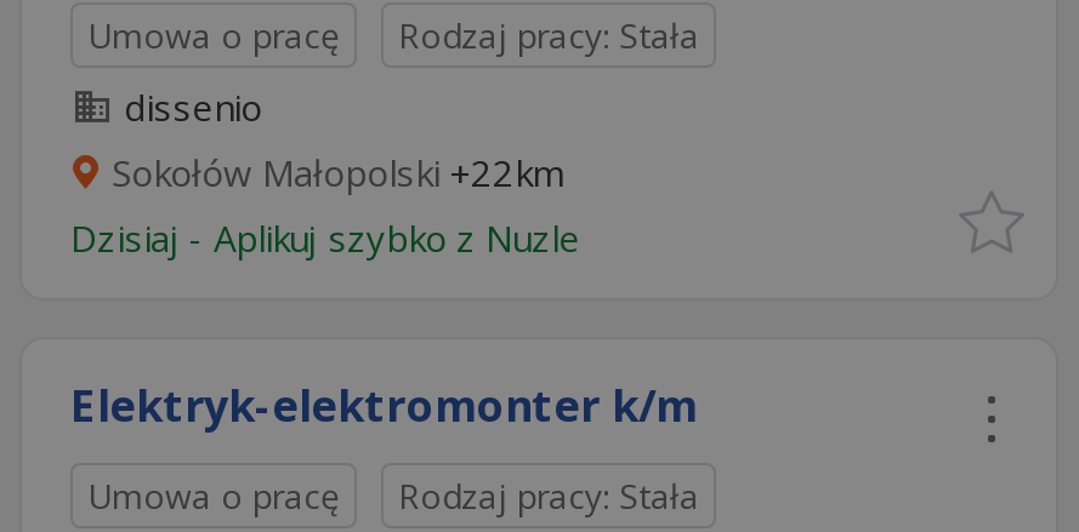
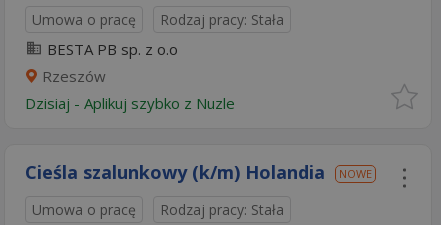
- dissenio
- Sokołów Małopolski +22km
+ BESTA PB sp. z o.o
+ Rzeszów

- Elektryk-elektromonter k/m
+ Cieśla szalunkowy (k/m) Holandia
+ NOWE
